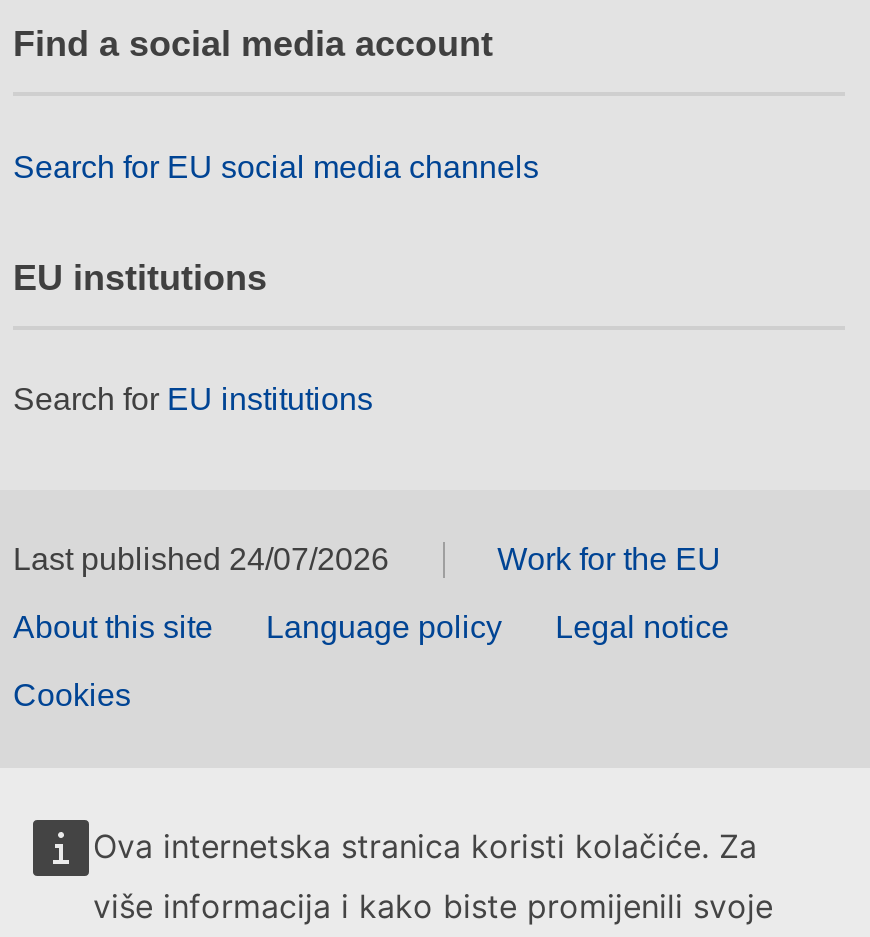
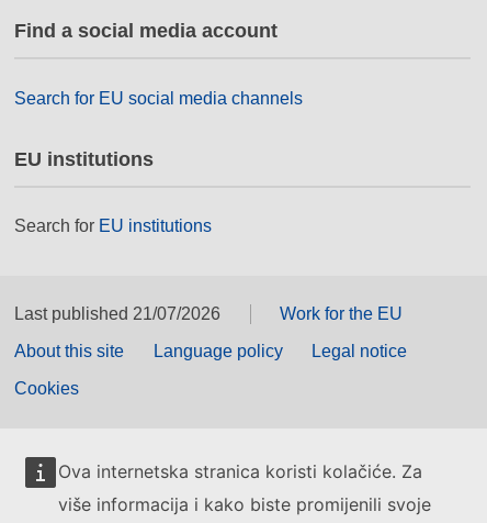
- Last published 24/07/2026
+ Last published 21/07/2026
